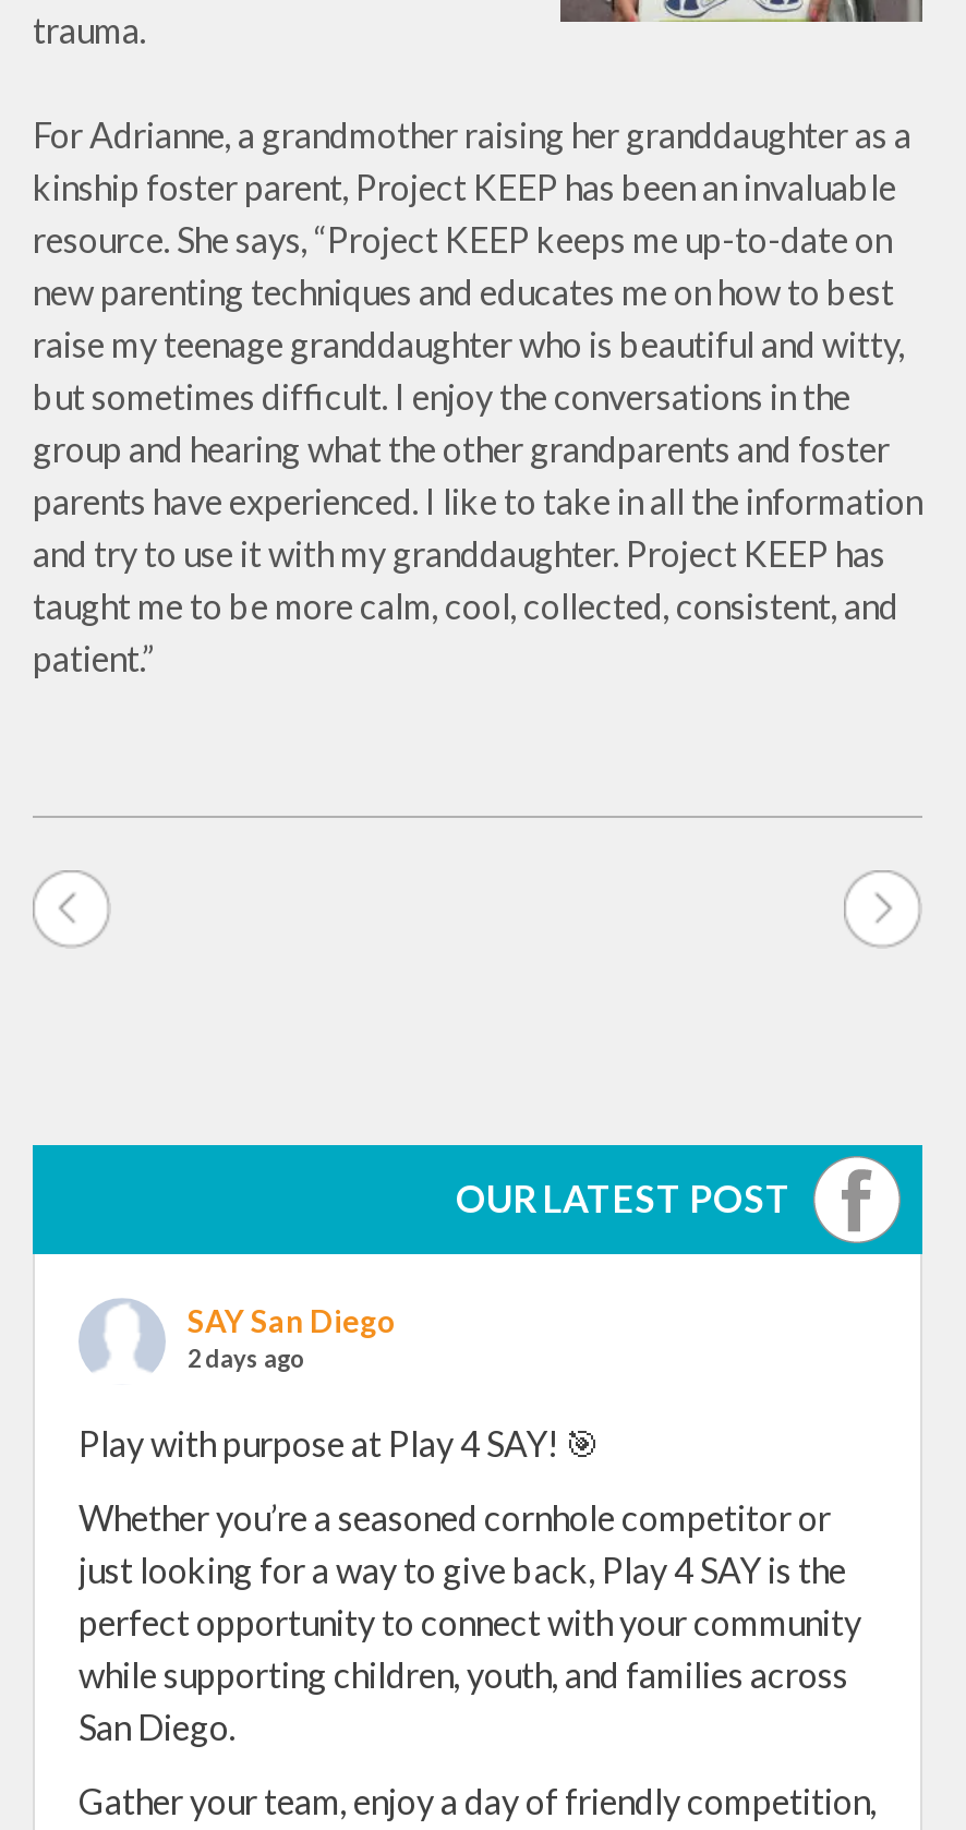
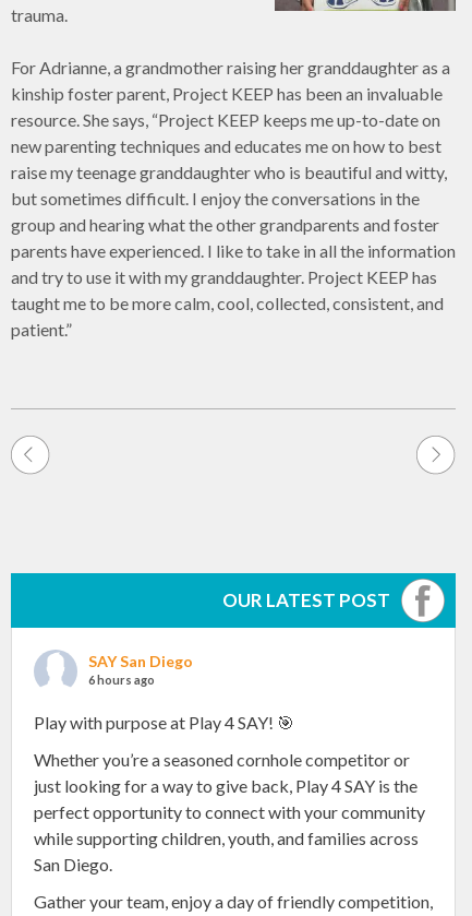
- 2 days ago
+ 6 hours ago
